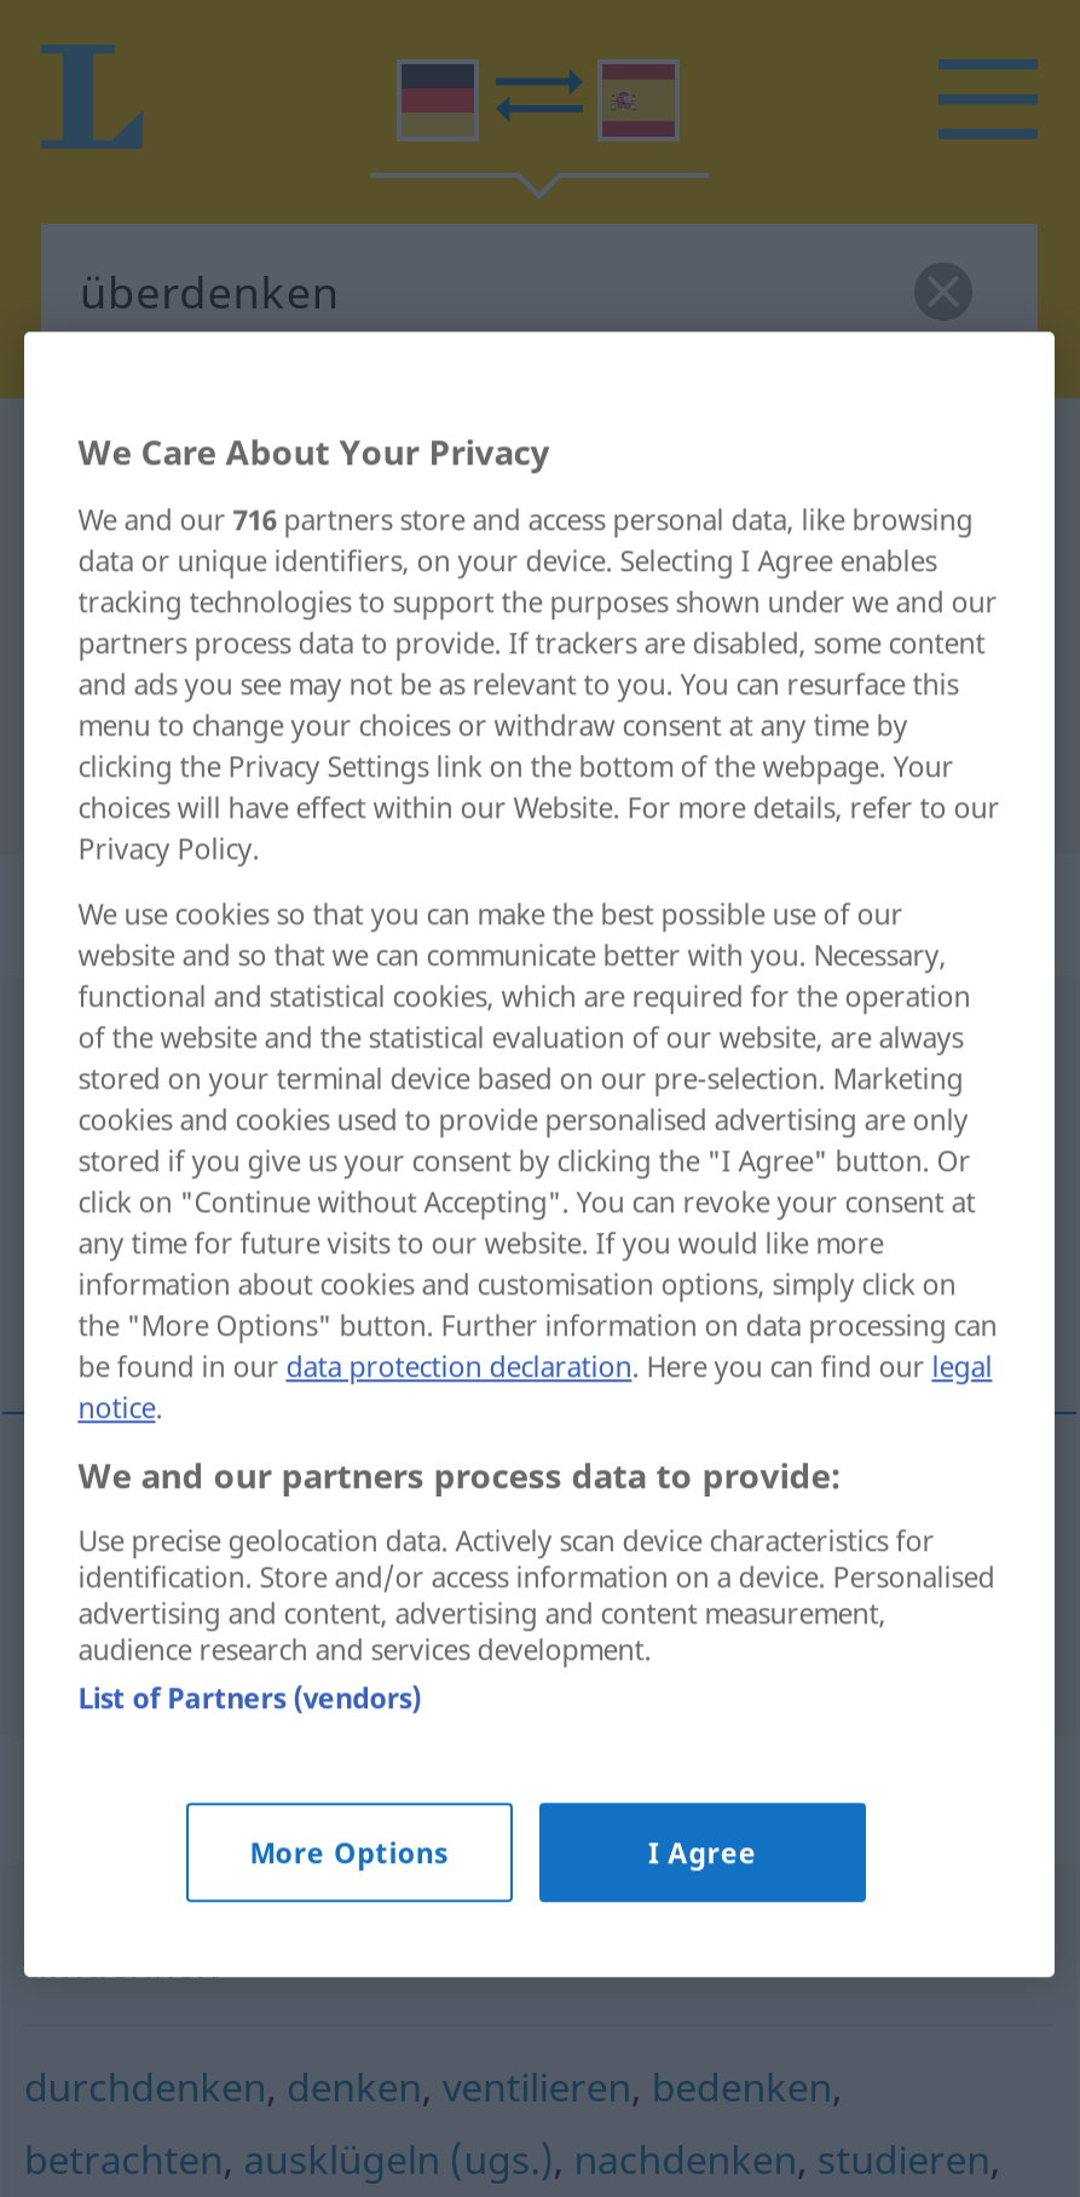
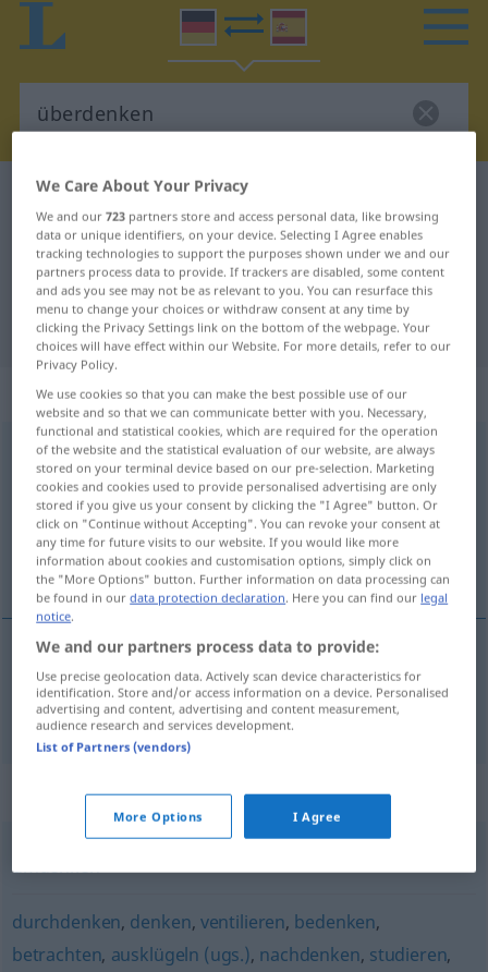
- We and our 716 partners store and access personal data, like browsing
+ We and our 723 partners store and access personal data, like browsing
